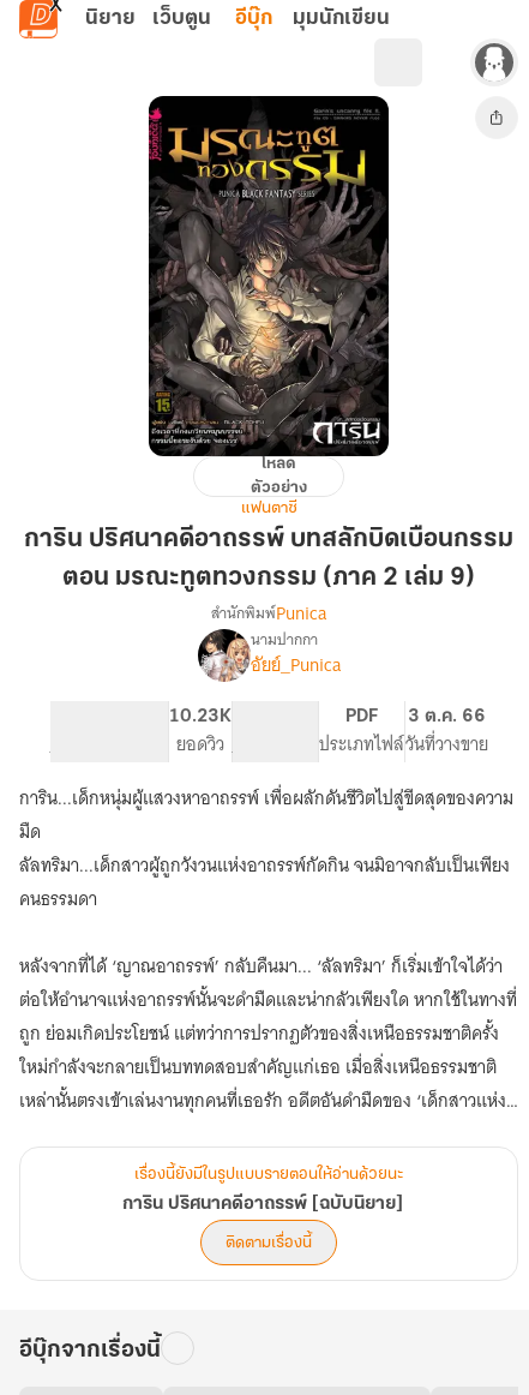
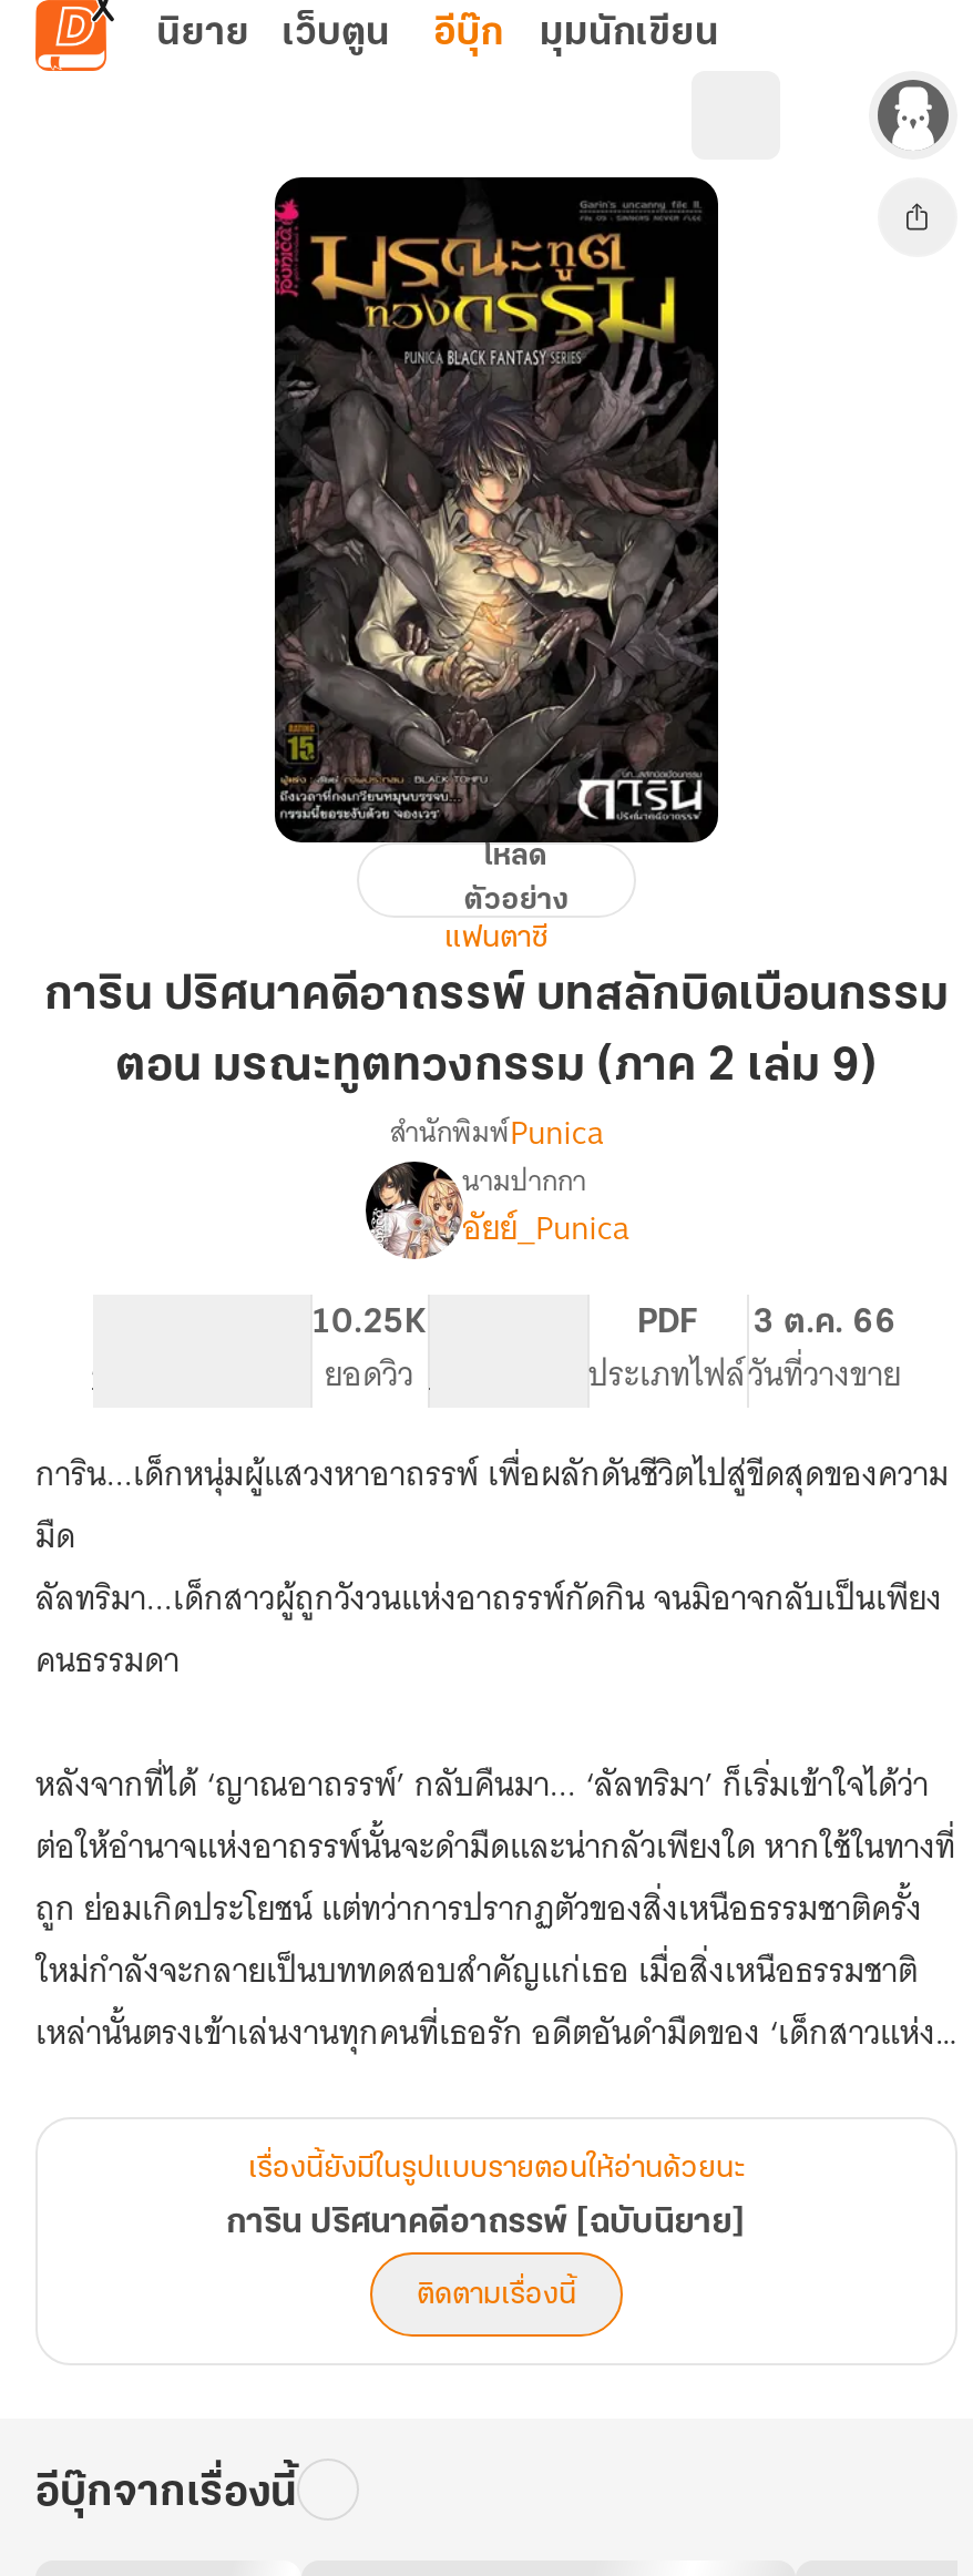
- 10.23K
+ 10.25K
